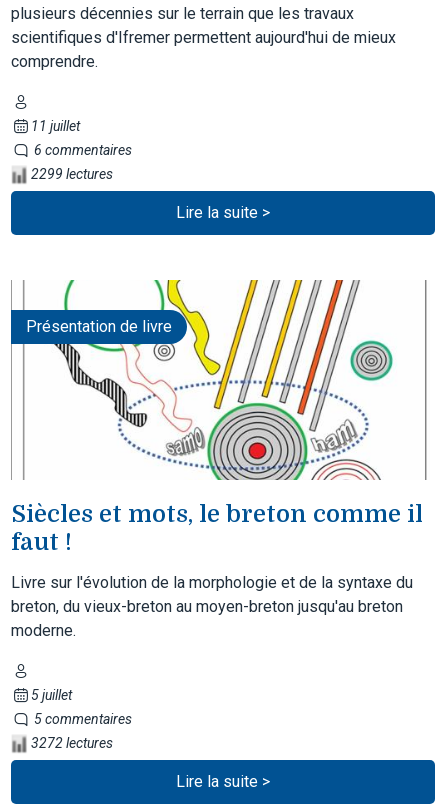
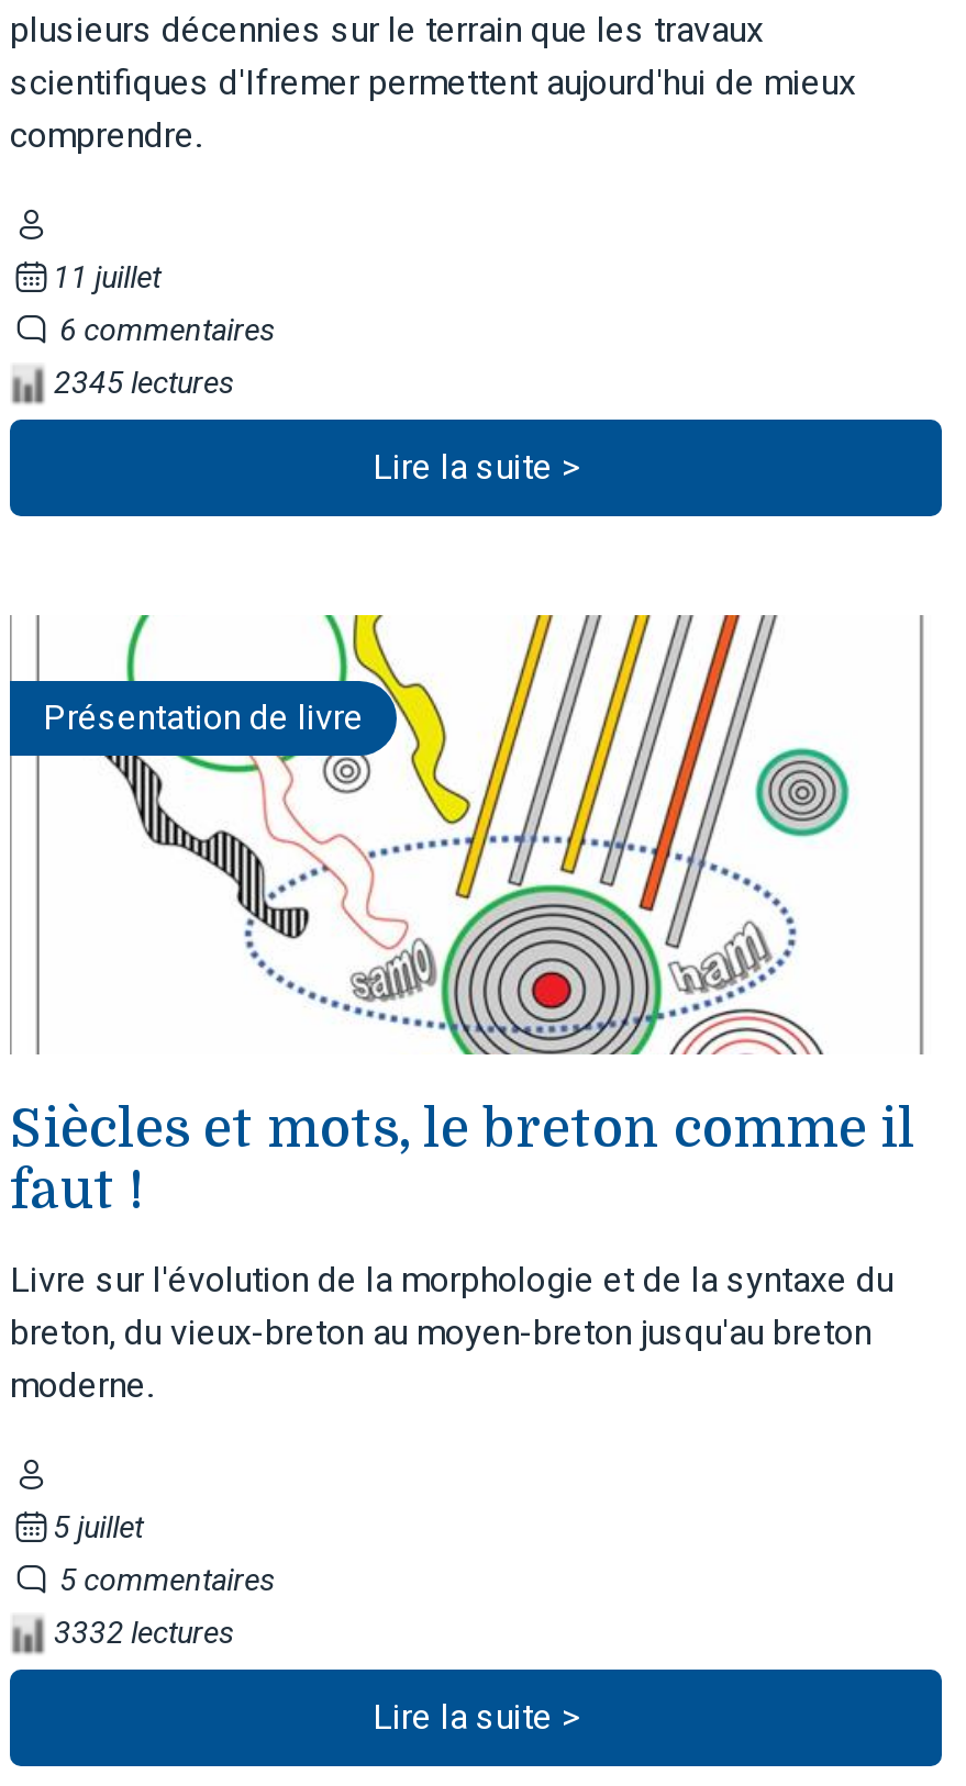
- 2299 lectures
+ 2345 lectures

- 3272 lectures
+ 3332 lectures
